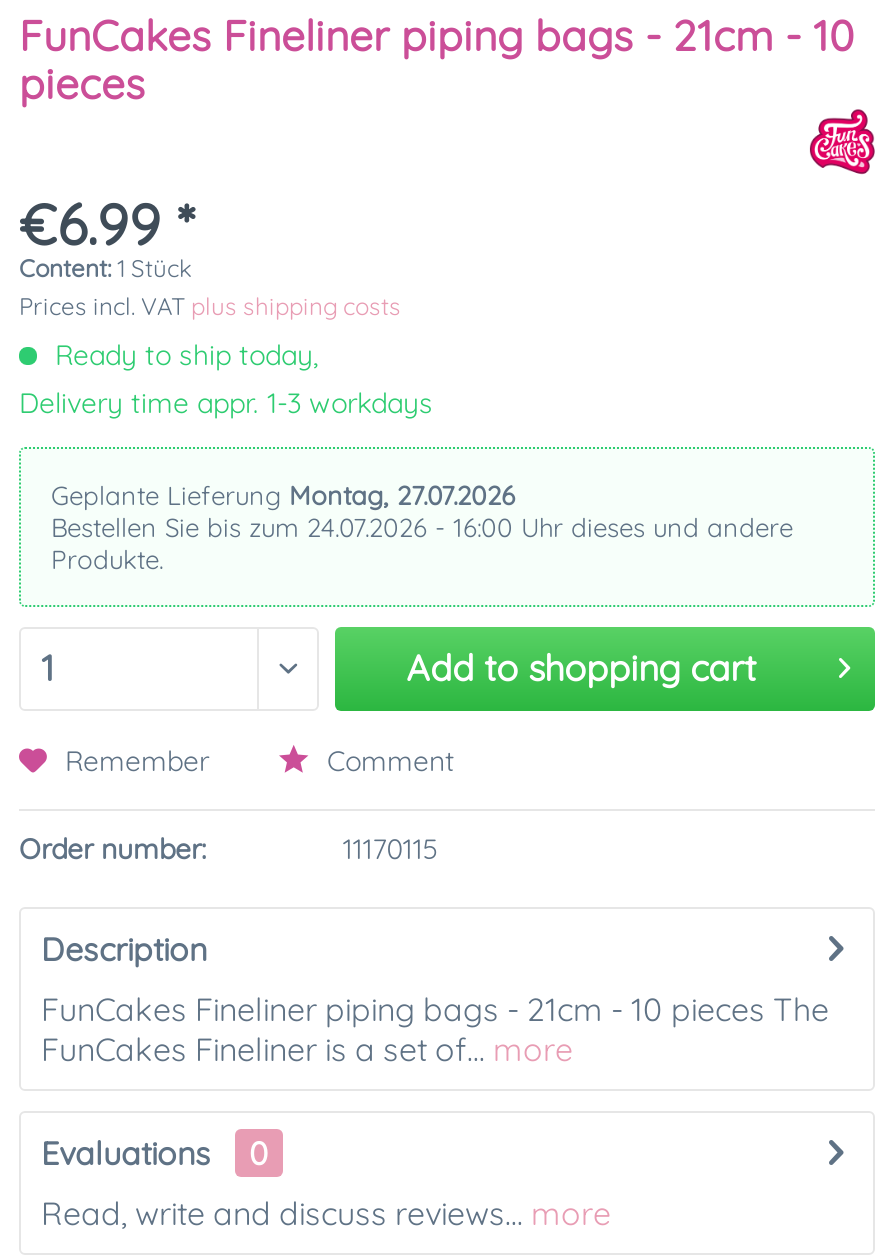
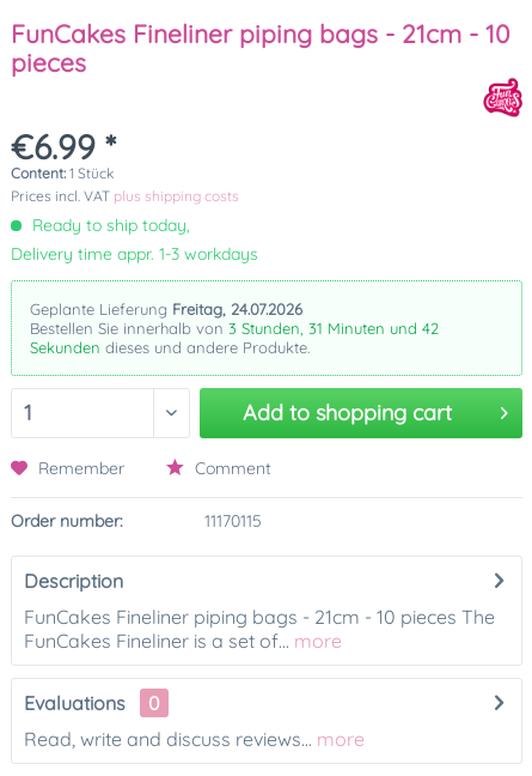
- Geplante Lieferung Montag, 27.07.2026
- Bestellen Sie bis zum 24.07.2026 - 16:00 Uhr dieses und andere
- Produkte.
+ Geplante Lieferung Freitag, 24.07.2026
+ Bestellen Sie innerhalb von 3 Stunden, 31 Minuten und 42
+ Sekunden dieses und andere Produkte.
